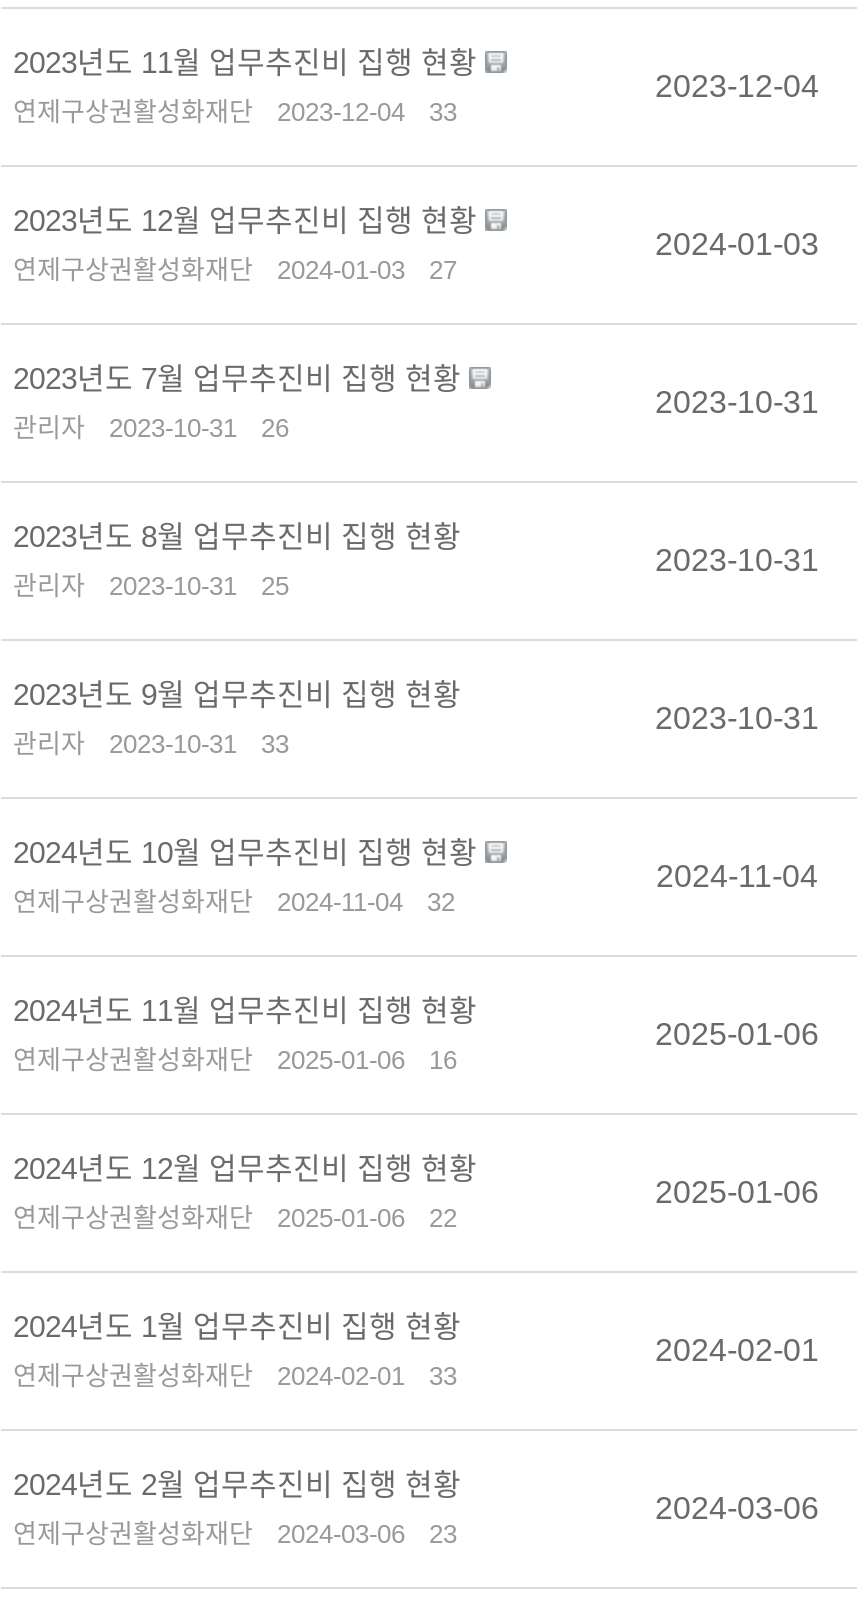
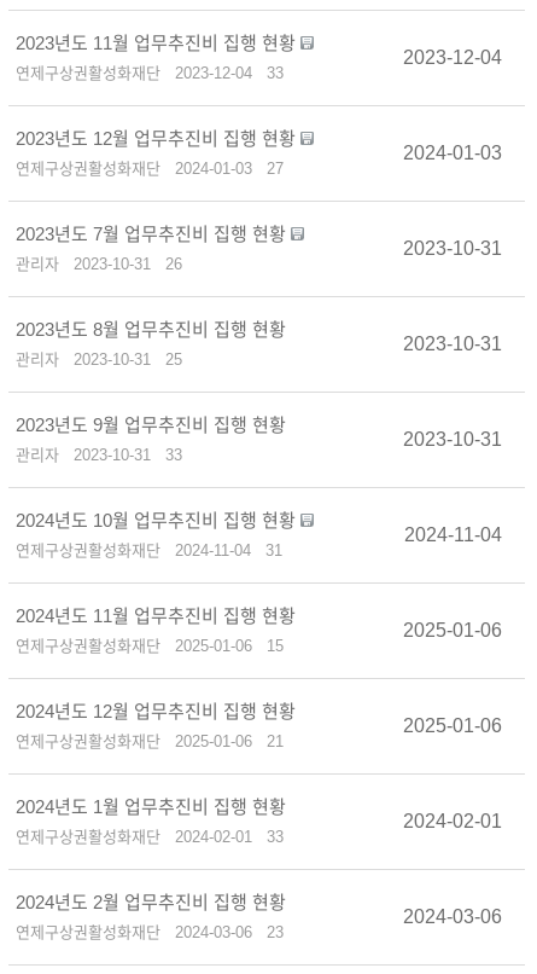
- 연제구상권활성화재단 2024-11-04 32
+ 연제구상권활성화재단 2024-11-04 31

- 연제구상권활성화재단 2025-01-06 16
+ 연제구상권활성화재단 2025-01-06 15

- 연제구상권활성화재단 2025-01-06 22
+ 연제구상권활성화재단 2025-01-06 21
